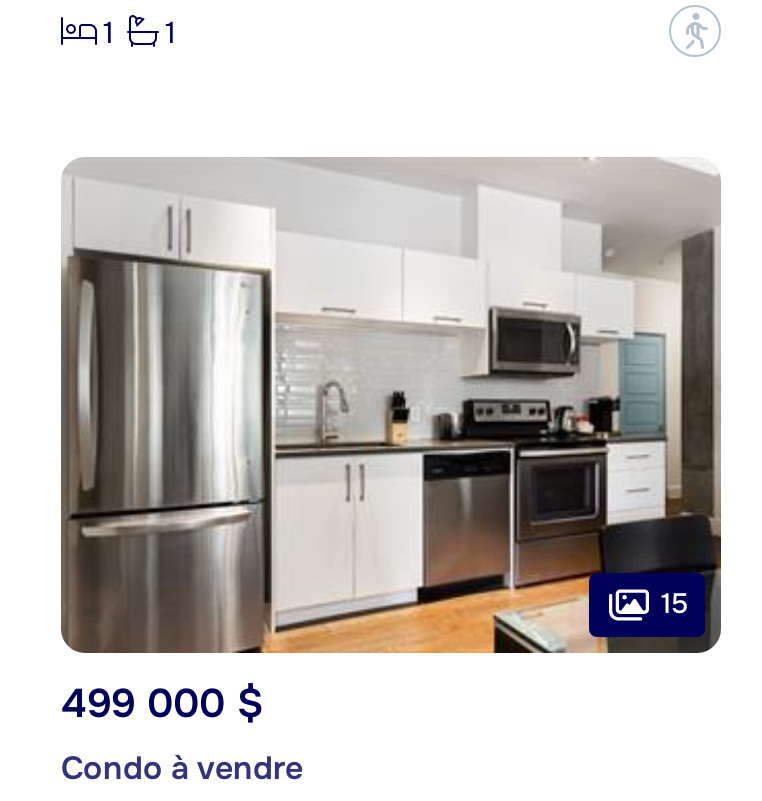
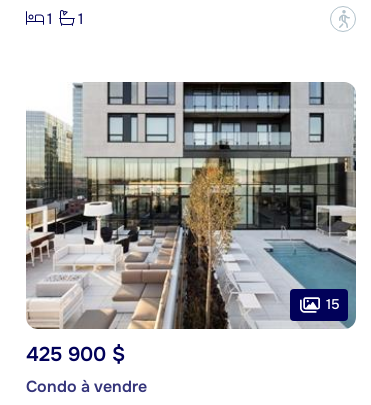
- [image]
- 499 000 $
+ [image]
+ 425 900 $
